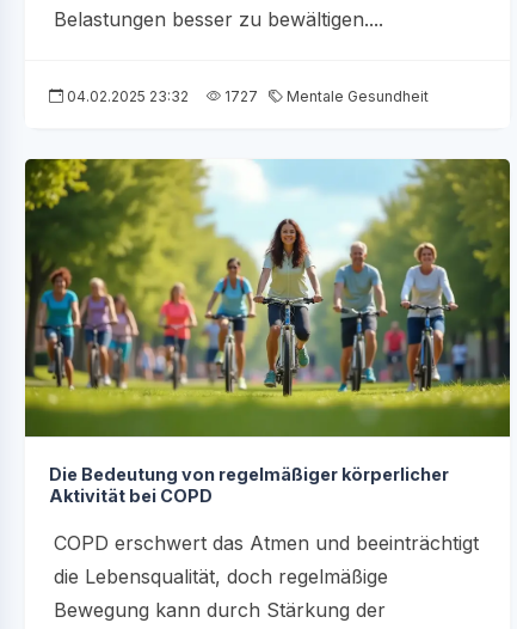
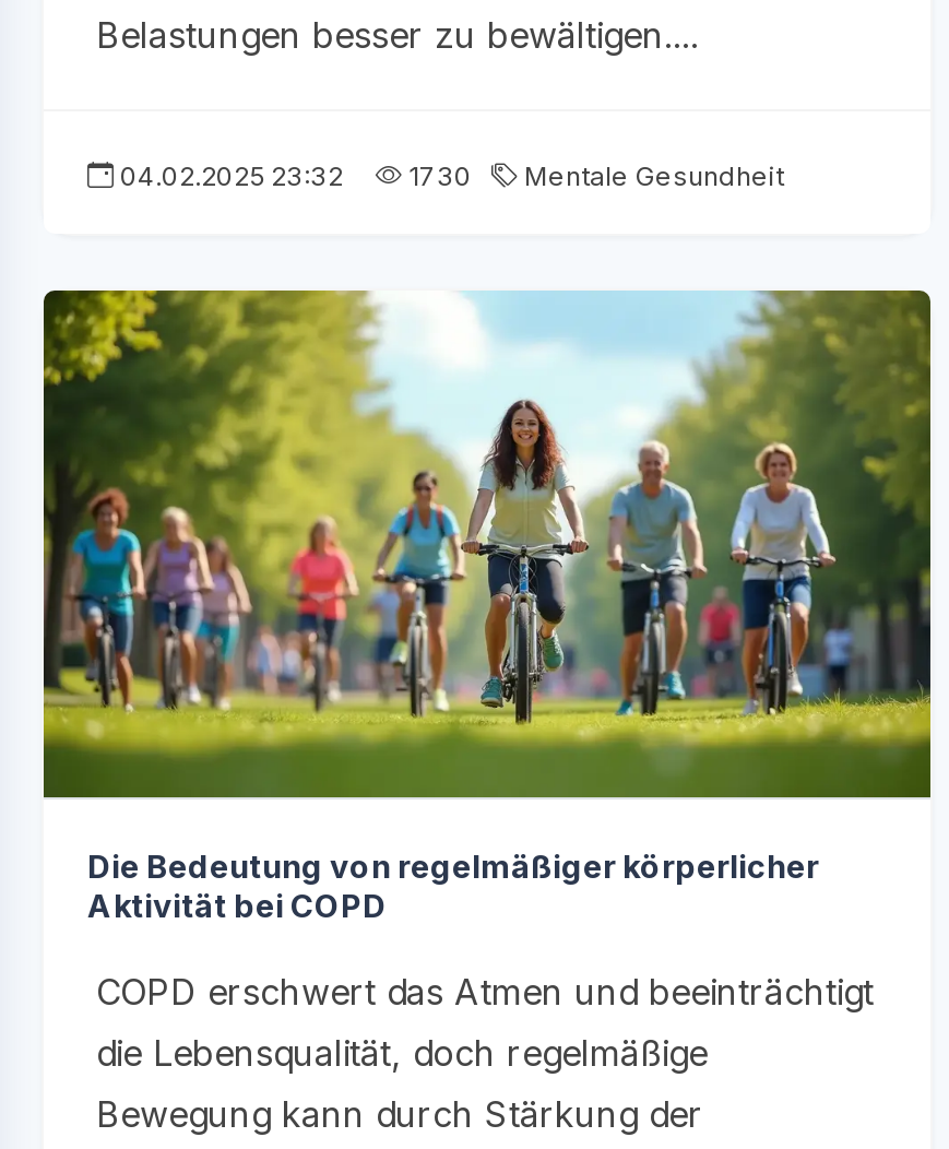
- 04.02.2025 23:32 1727 Mentale Gesundheit
+ 04.02.2025 23:32 1730 Mentale Gesundheit
